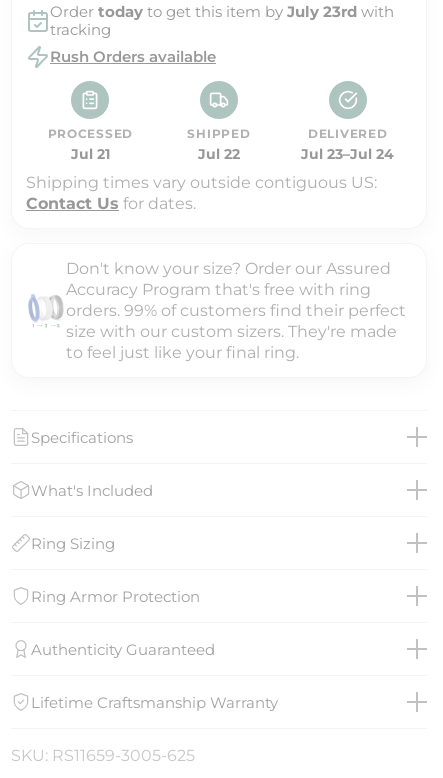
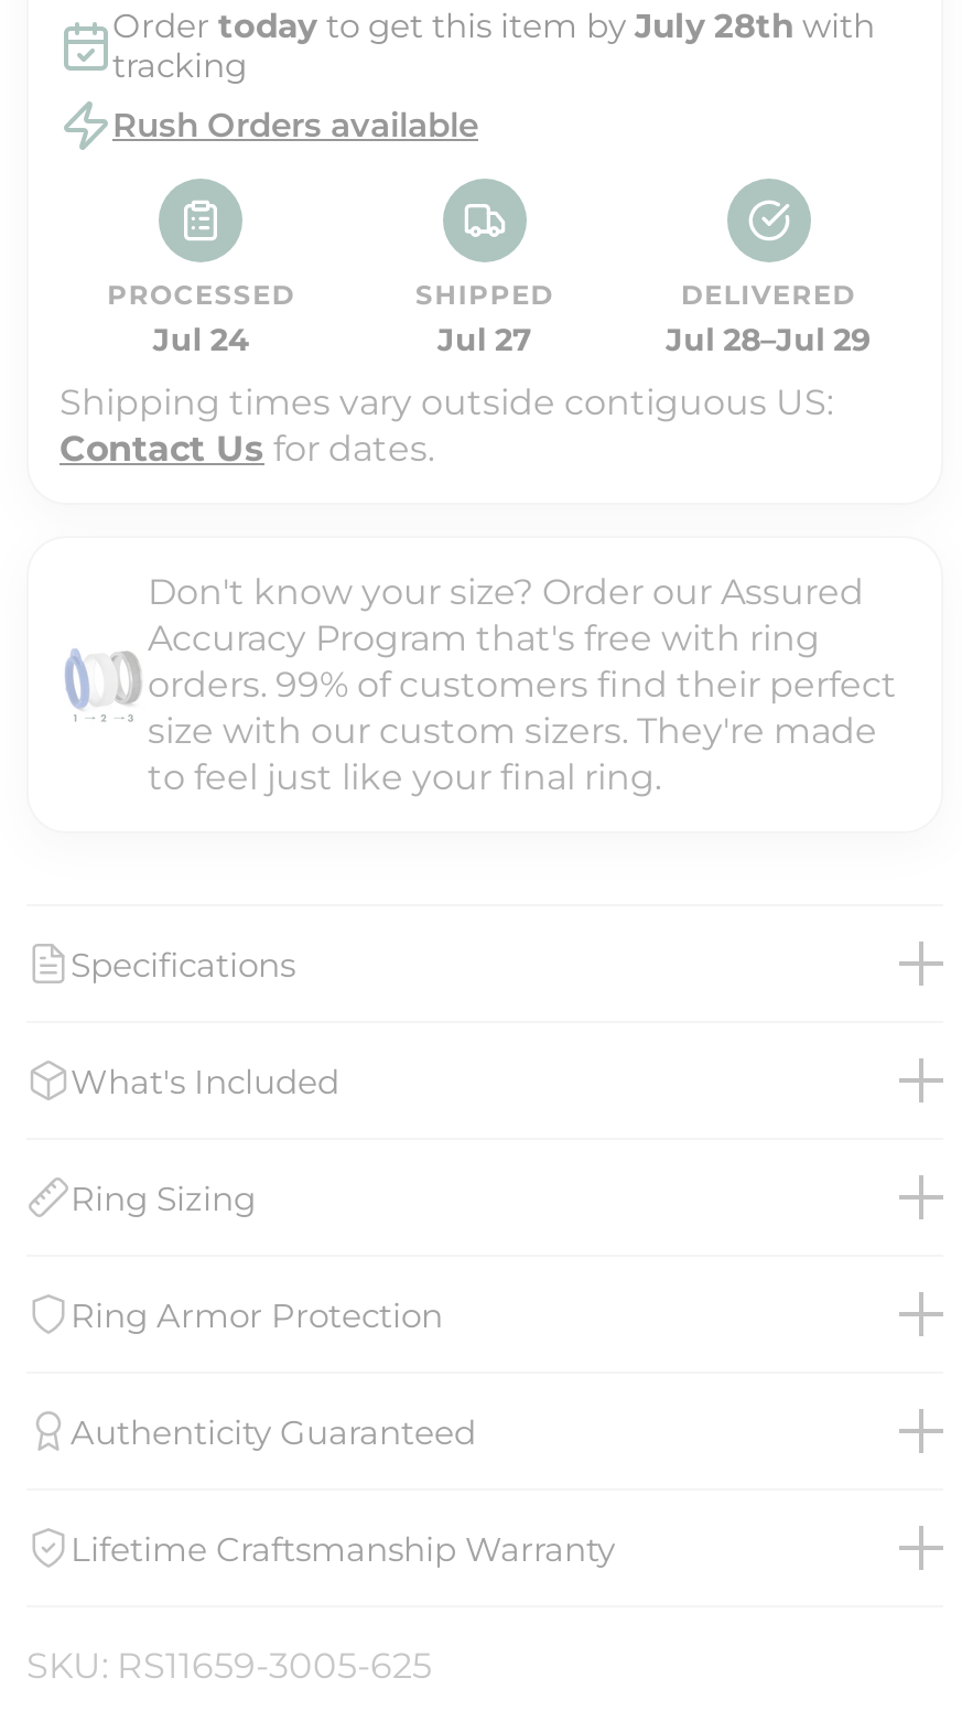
- Order today to get this item by July 23rd with
+ Order today to get this item by July 28th with

- Jul 21
+ Jul 24

- Jul 22
+ Jul 27

- Jul 23–Jul 24
+ Jul 28–Jul 29
